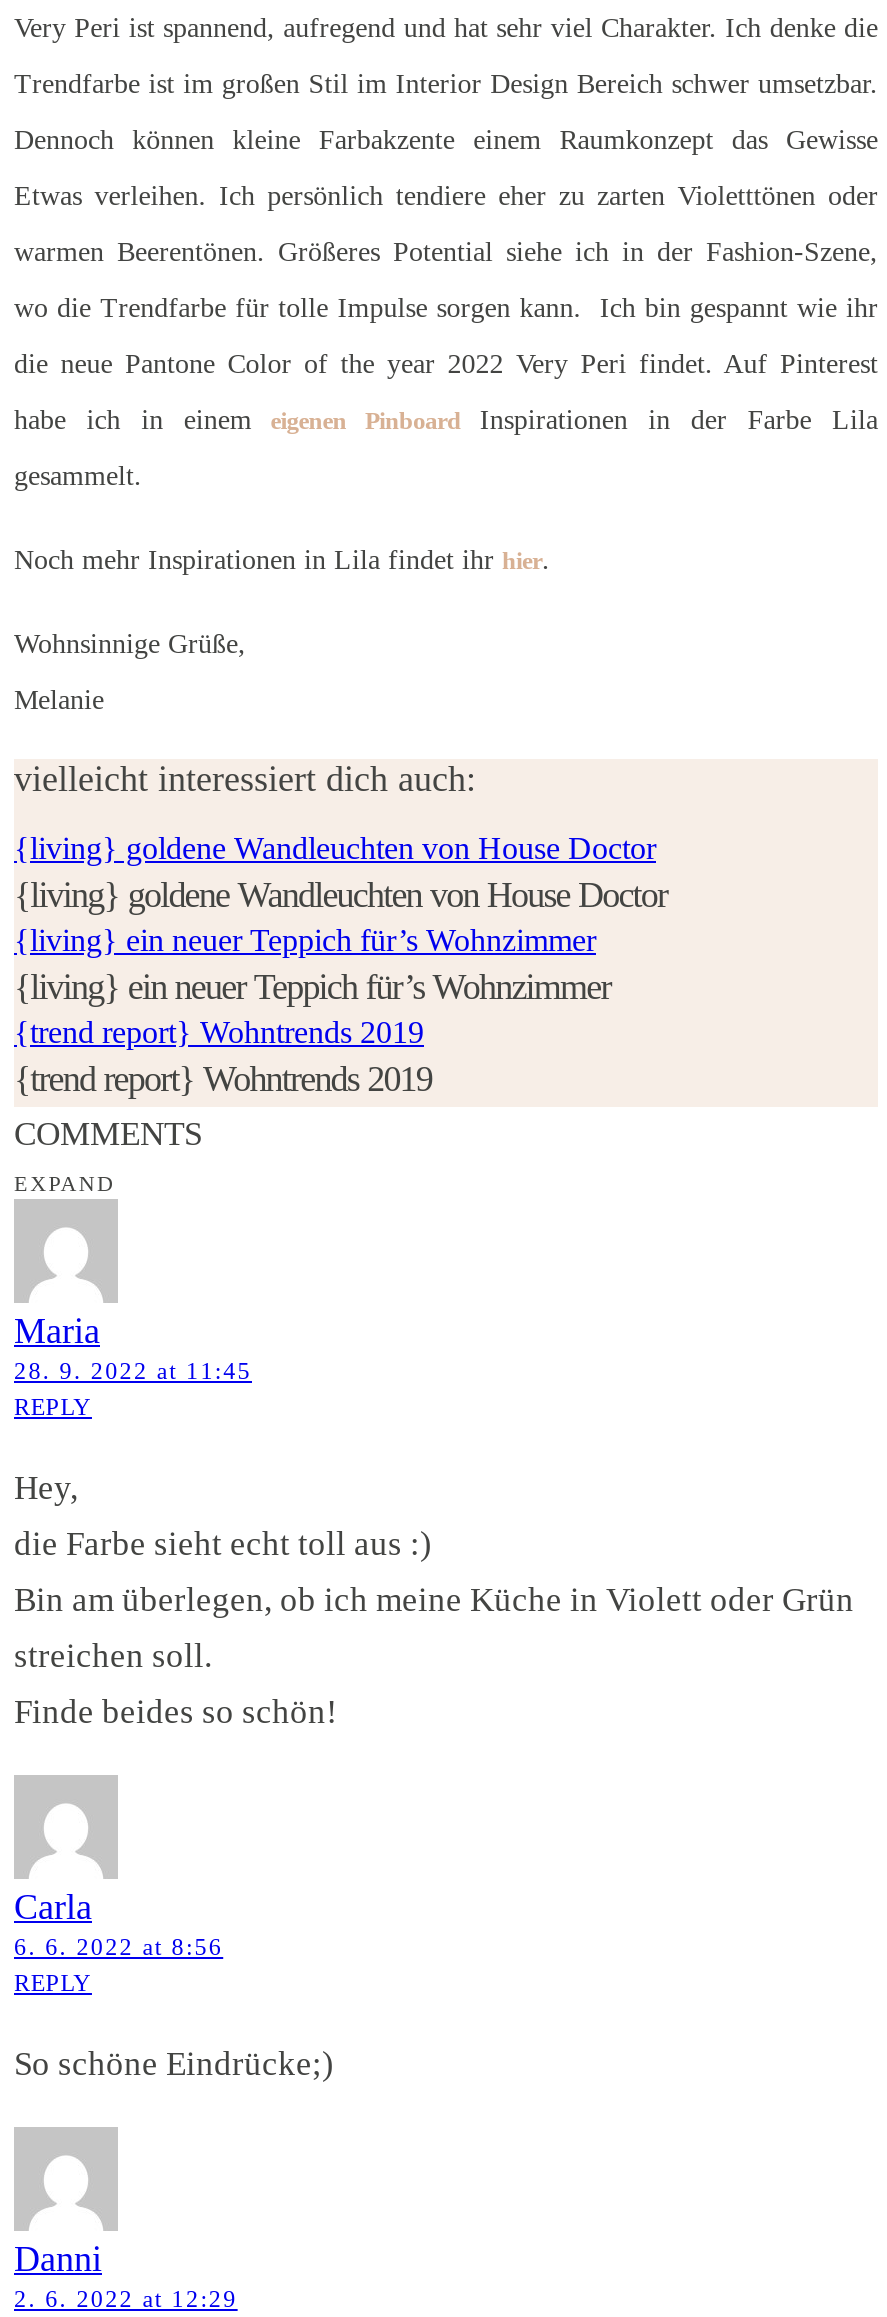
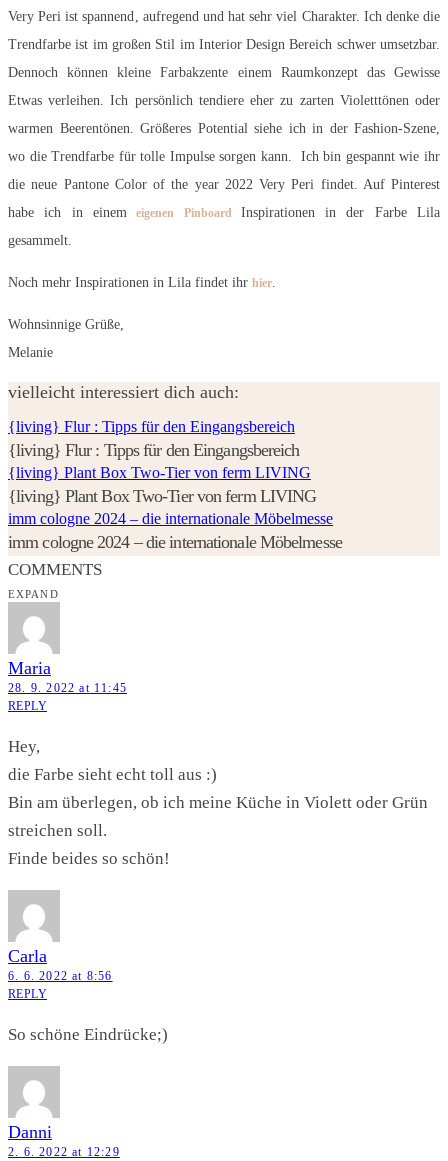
- {living} goldene Wandleuchten von House Doctor
- {living} goldene Wandleuchten von House Doctor
- {living} ein neuer Teppich für’s Wohnzimmer
- {living} ein neuer Teppich für’s Wohnzimmer
- {trend report} Wohntrends 2019
- {trend report} Wohntrends 2019
+ {living} Flur : Tipps für den Eingangsbereich
+ {living} Flur : Tipps für den Eingangsbereich
+ {living} Plant Box Two-Tier von ferm LIVING
+ {living} Plant Box Two-Tier von ferm LIVING
+ imm cologne 2024 – die internationale Möbelmesse
+ imm cologne 2024 – die internationale Möbelmesse
